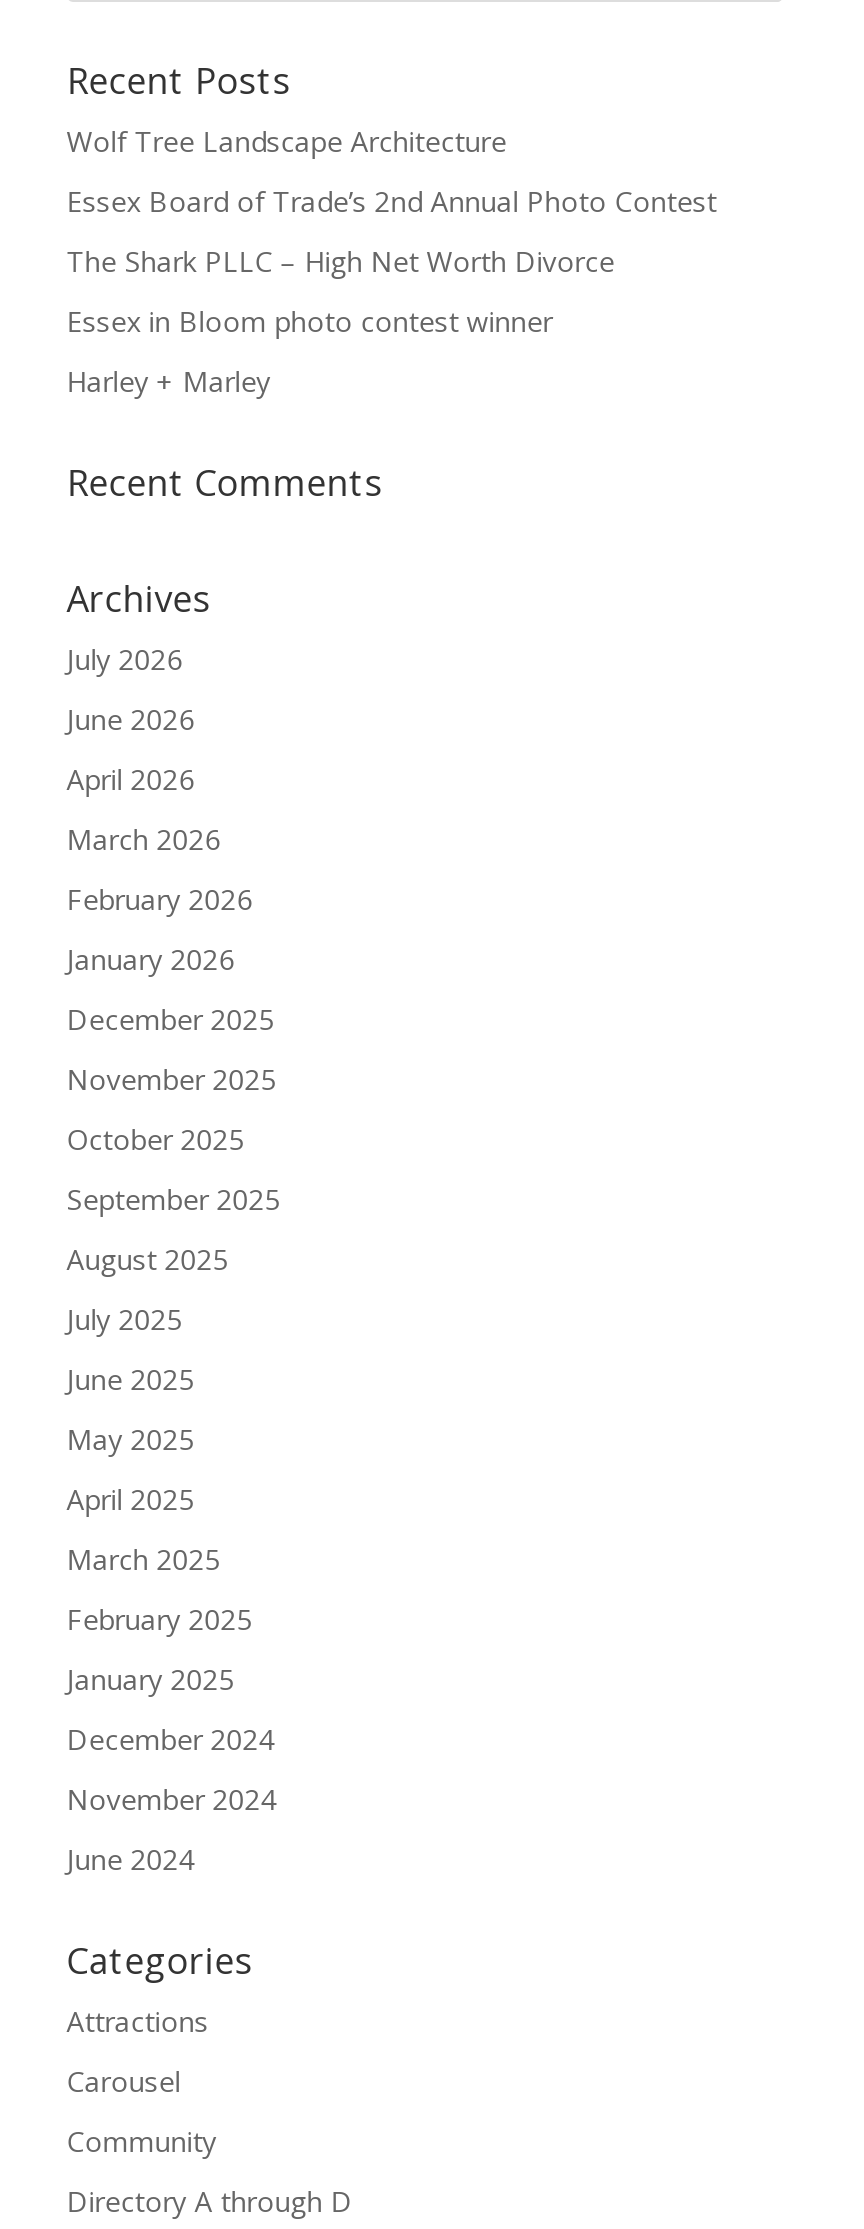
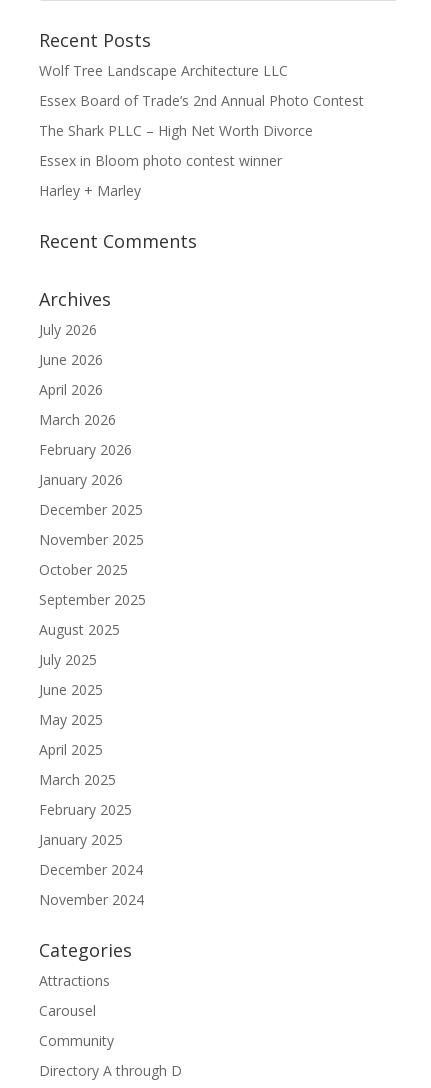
- Wolf Tree Landscape Architecture
+ Wolf Tree Landscape Architecture LLC

- June 2024
